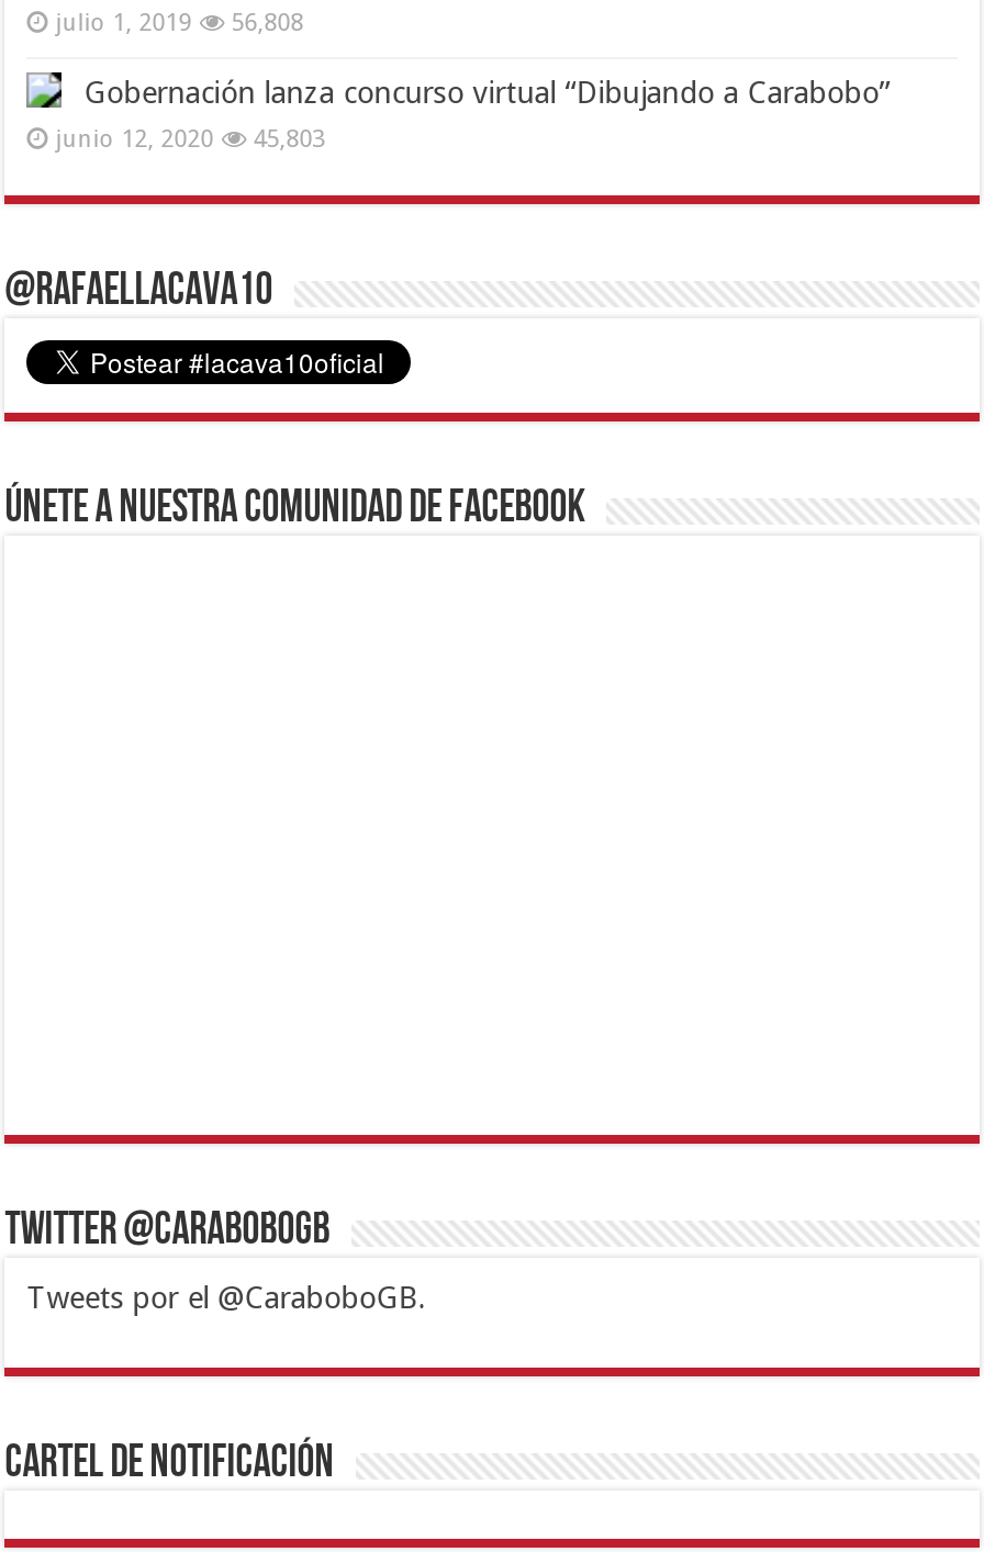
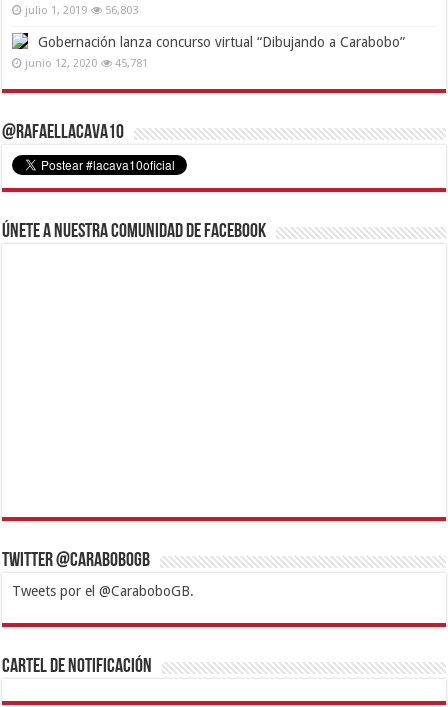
- julio 1, 2019 56,808
+ julio 1, 2019 56,803

- junio 12, 2020 45,803
+ junio 12, 2020 45,781
